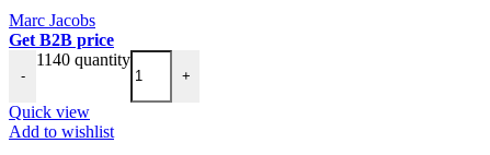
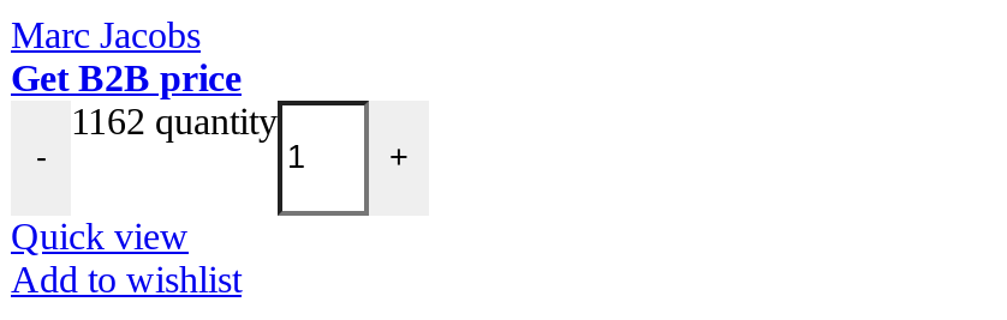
- 1140 quantity
+ 1162 quantity
